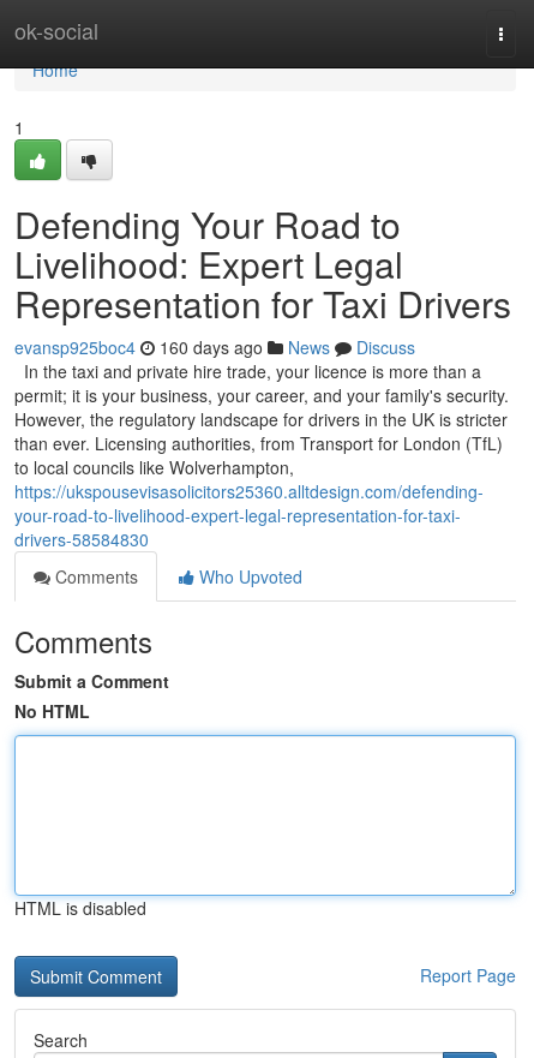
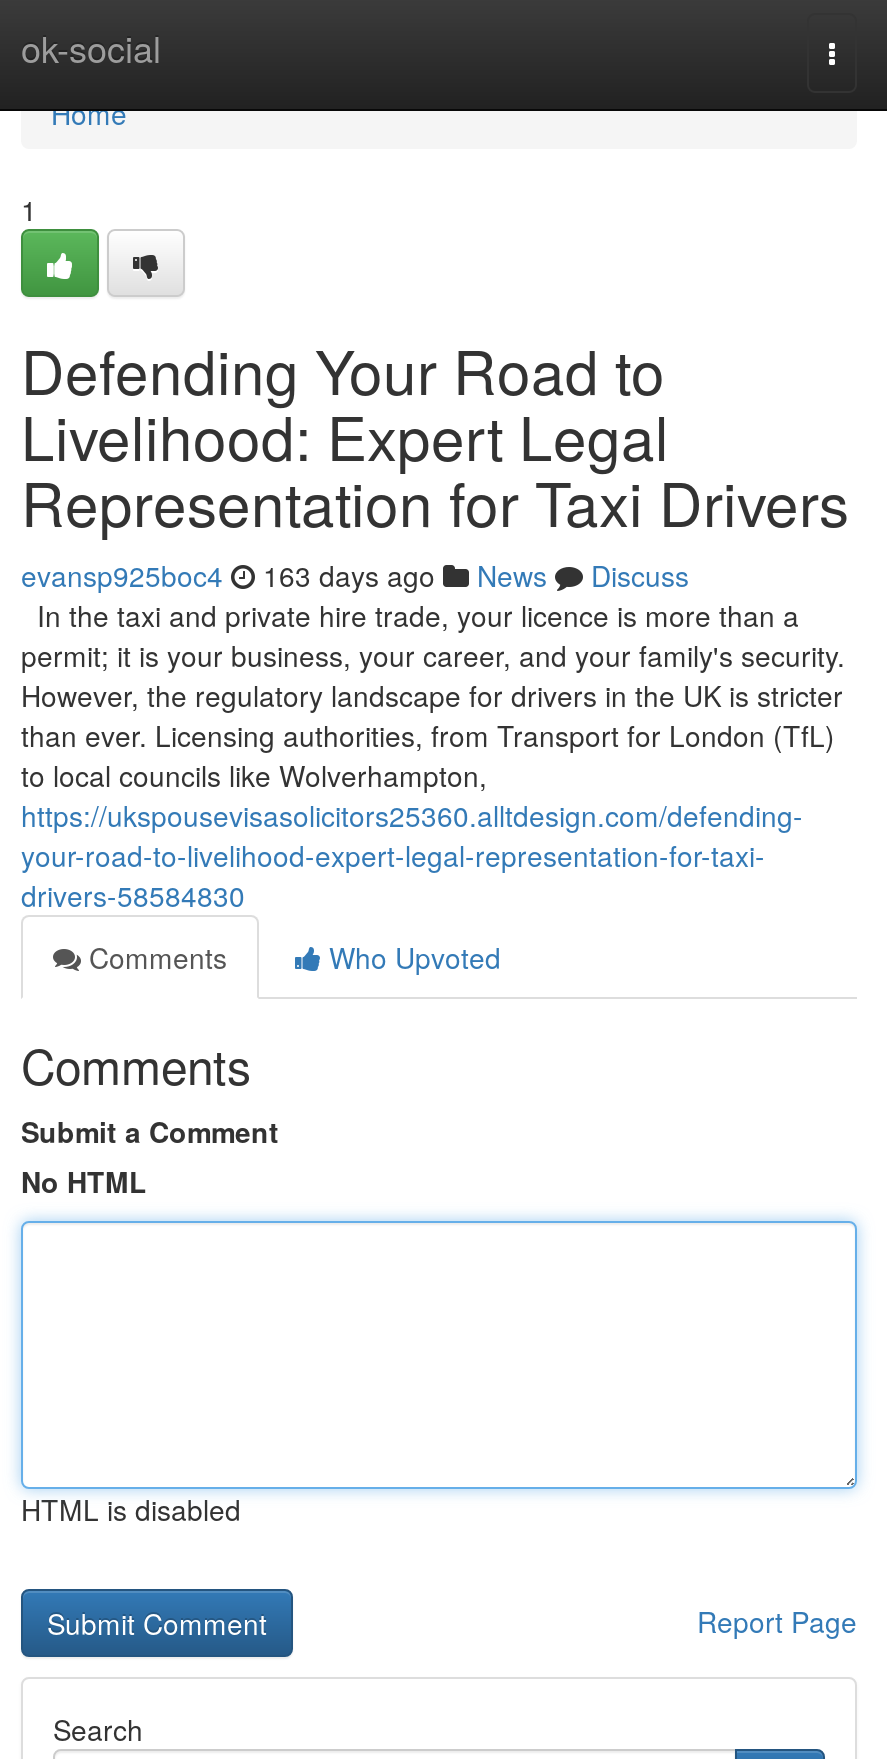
- evansp925boc4 160 days ago News Discuss
+ evansp925boc4 163 days ago News Discuss
